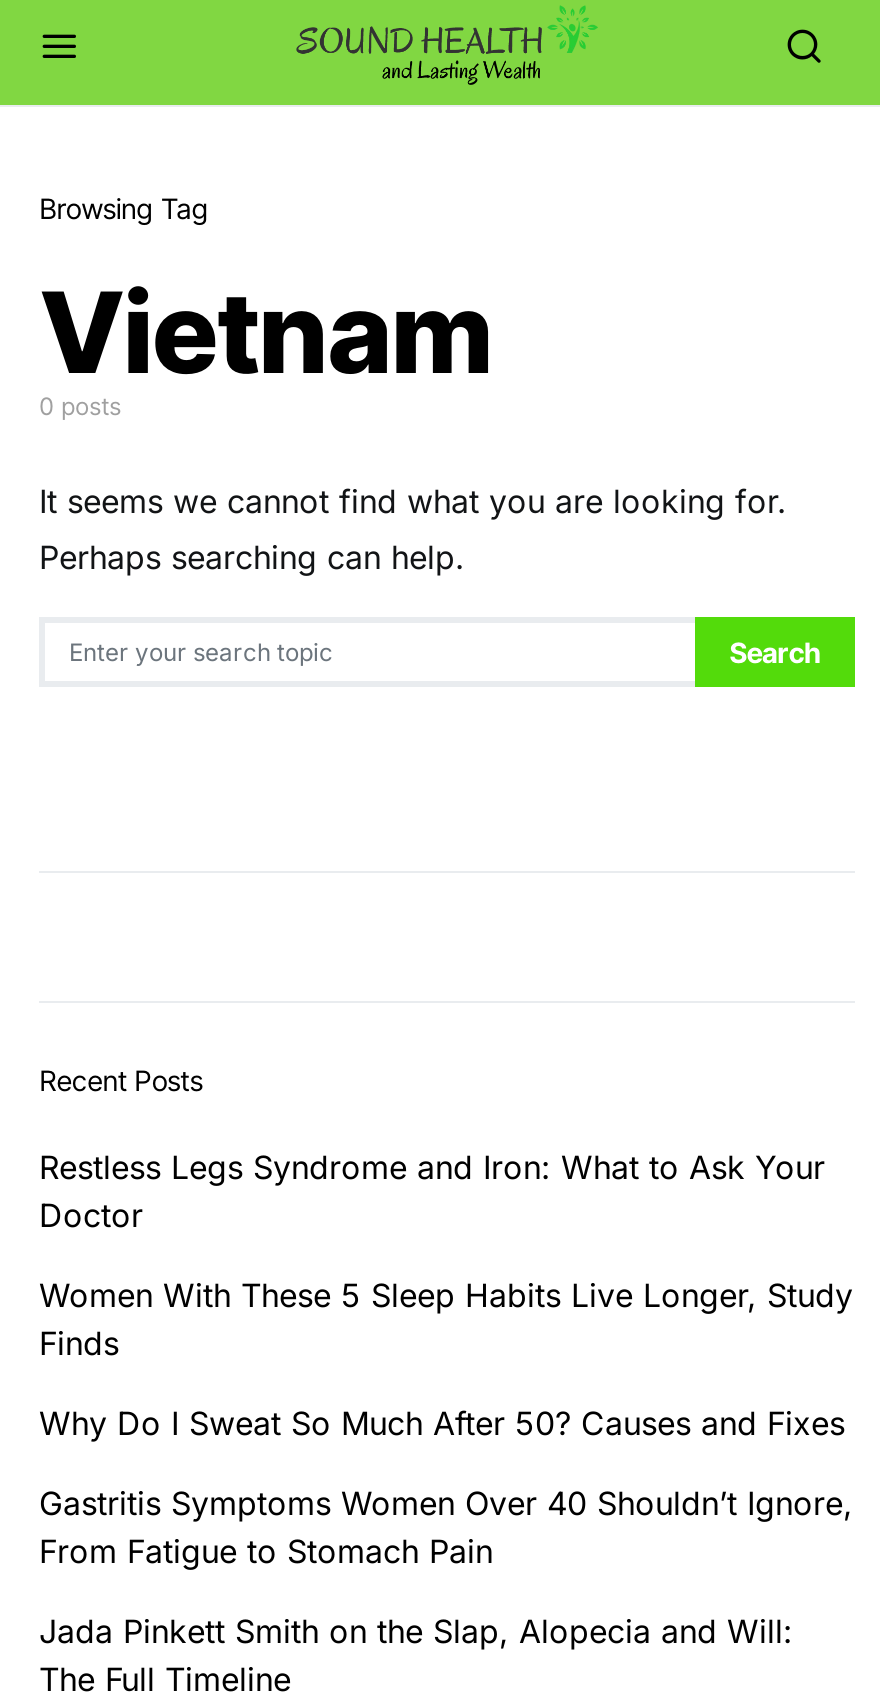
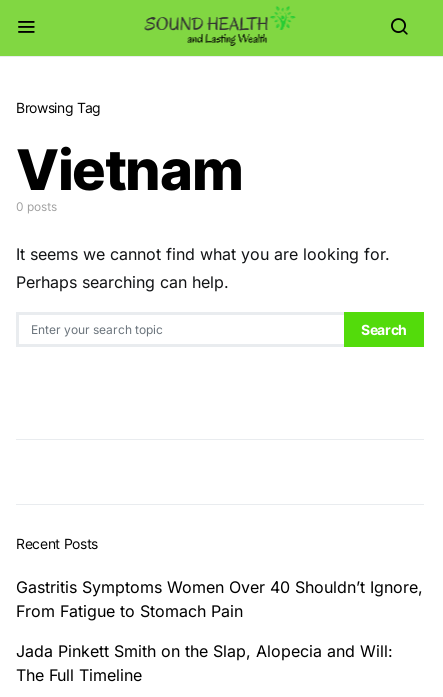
- Restless Legs Syndrome and Iron: What to Ask Your
- Doctor
- Women With These 5 Sleep Habits Live Longer, Study
- Finds
- Why Do I Sweat So Much After 50? Causes and Fixes
